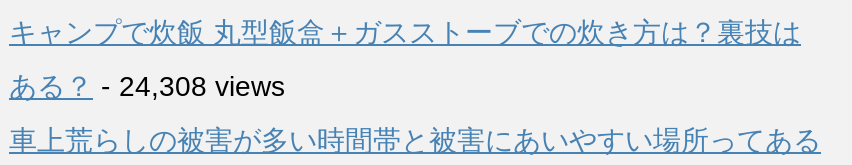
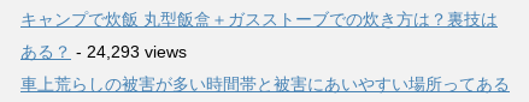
- ある？- 24,308 views
+ ある？- 24,293 views
